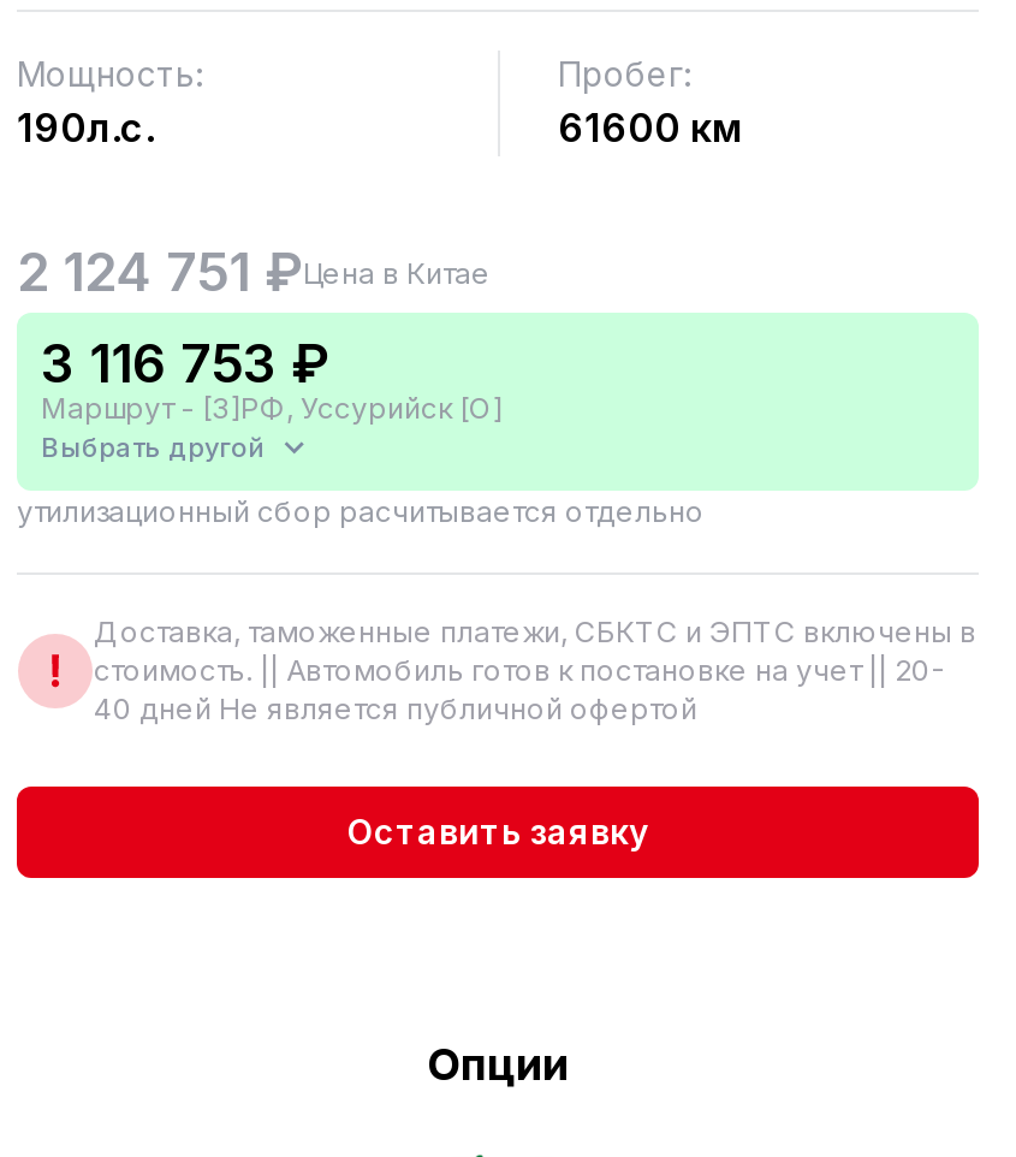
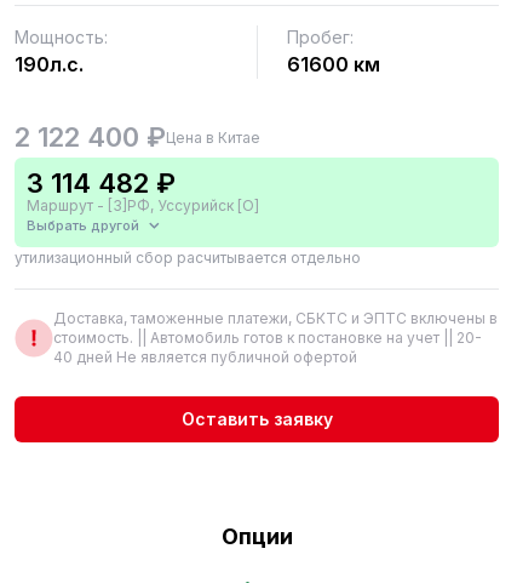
- 2 124 751 ₽Цена в Китае
+ 2 122 400 ₽Цена в Китае

- 3 116 753 ₽
+ 3 114 482 ₽
